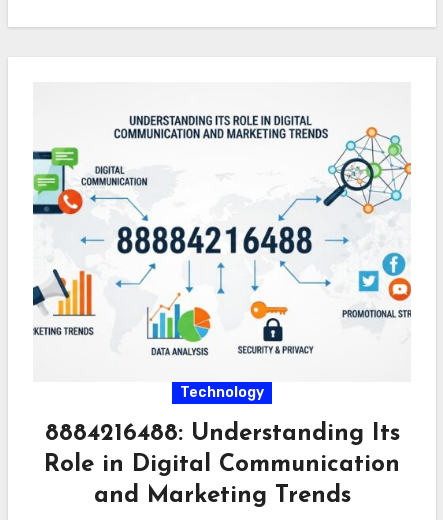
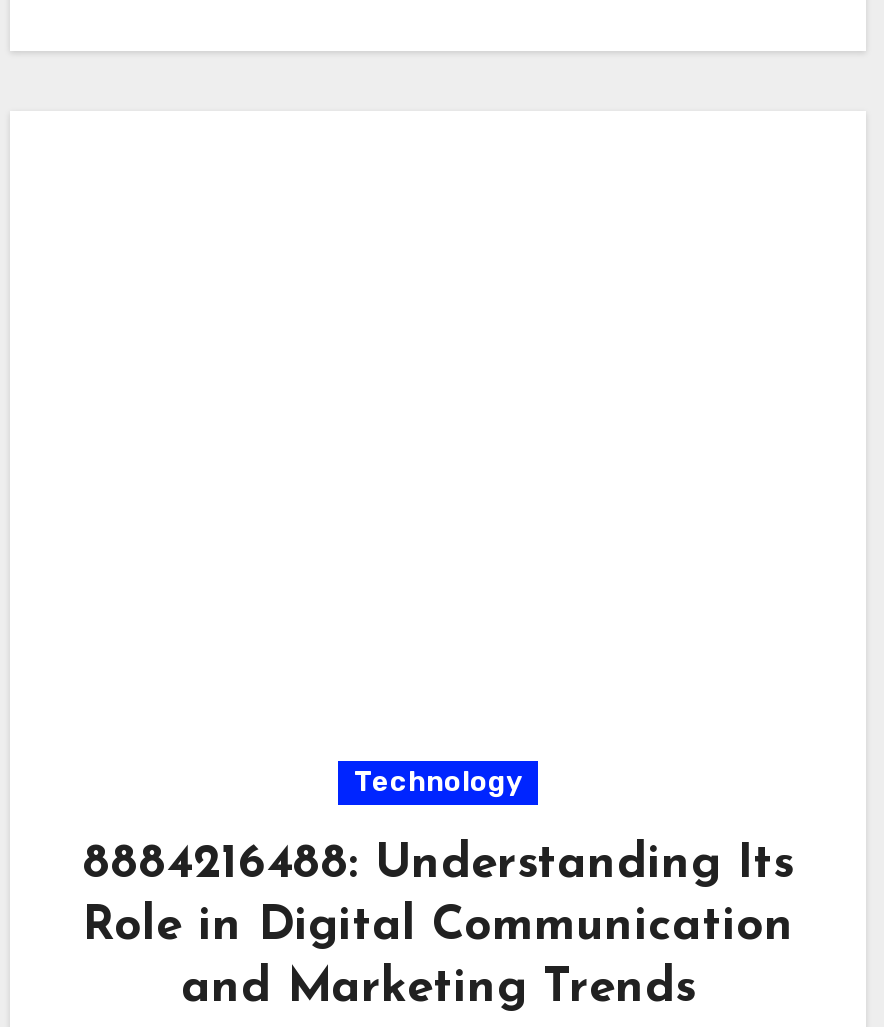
- [image]
